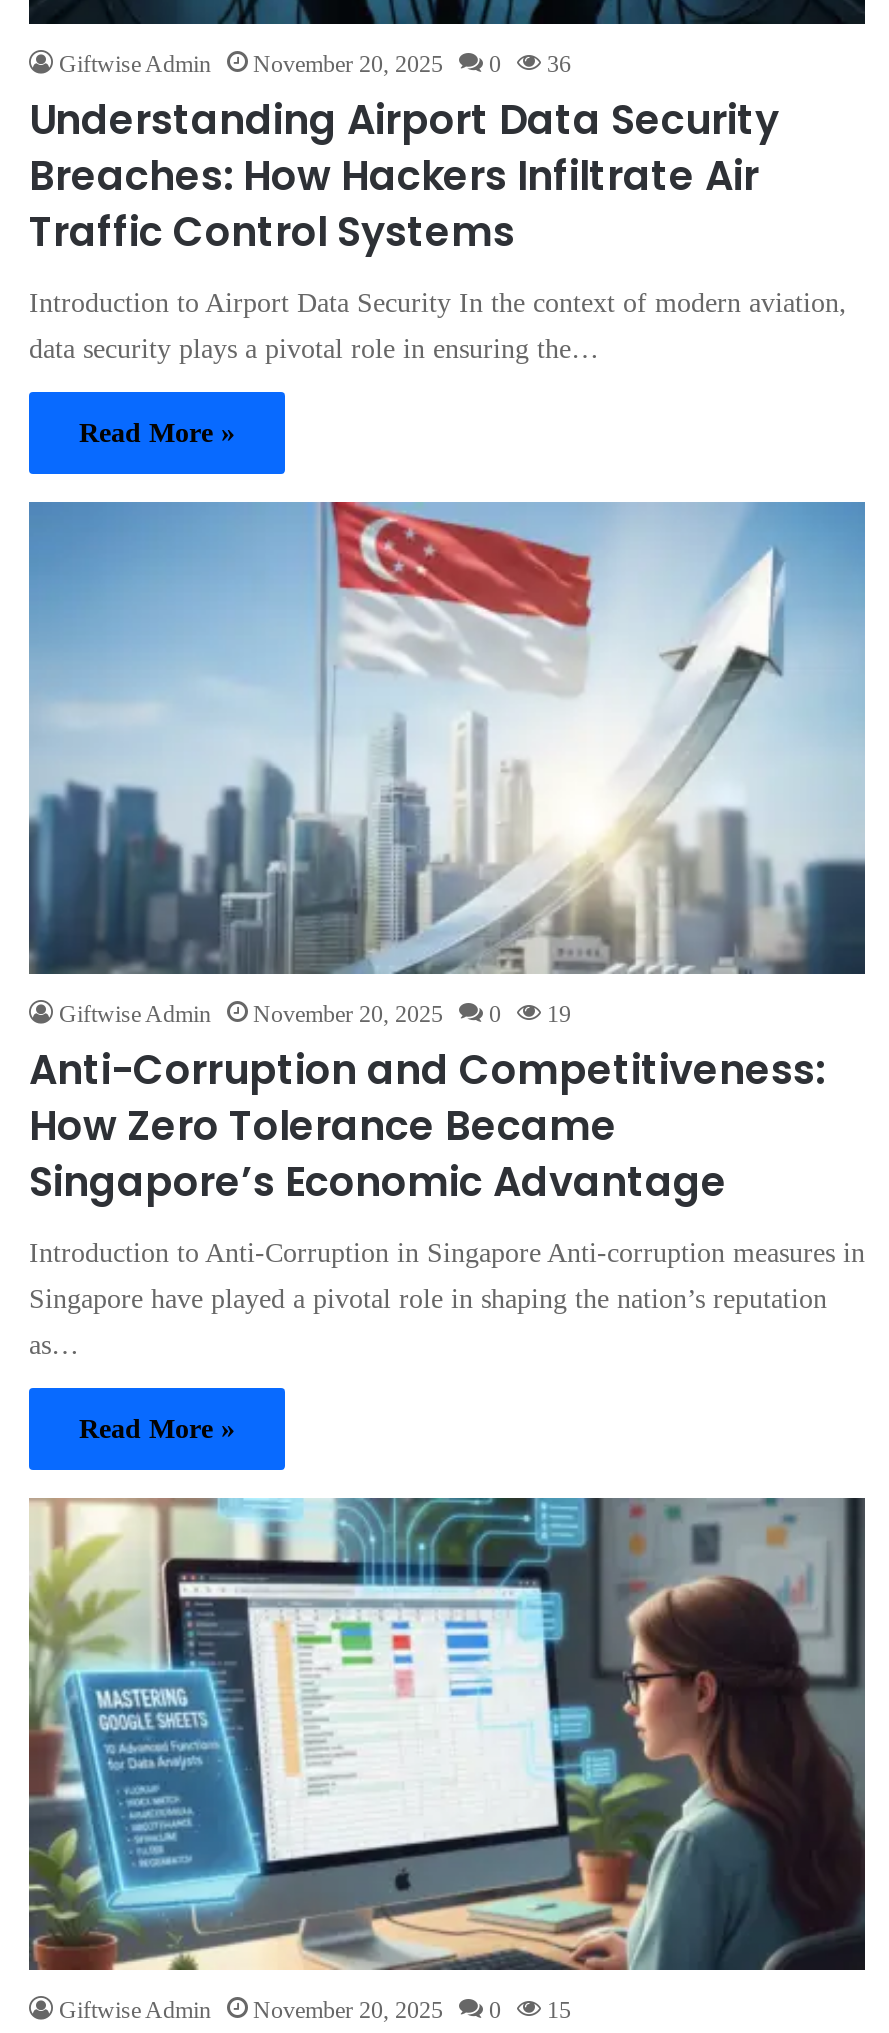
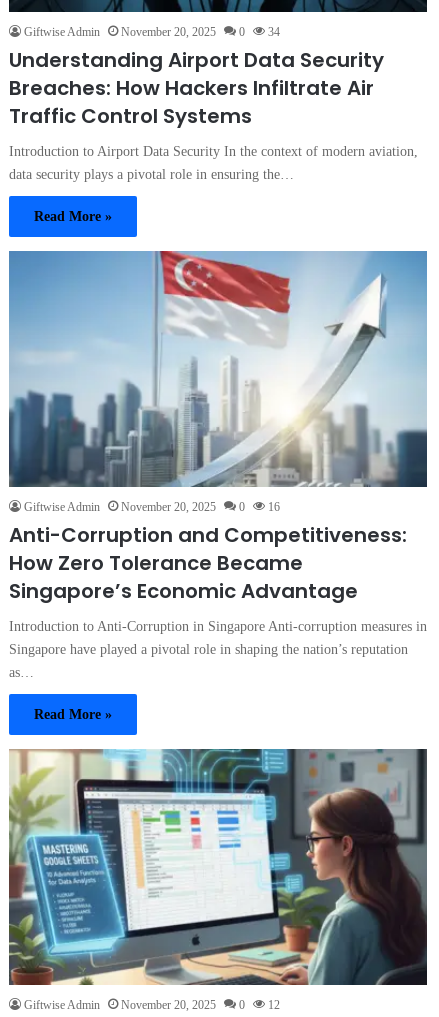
- Giftwise Admin November 20, 2025 0 36
+ Giftwise Admin November 20, 2025 0 34

- Giftwise Admin November 20, 2025 0 19
+ Giftwise Admin November 20, 2025 0 16

- Giftwise Admin November 20, 2025 0 15
+ Giftwise Admin November 20, 2025 0 12
